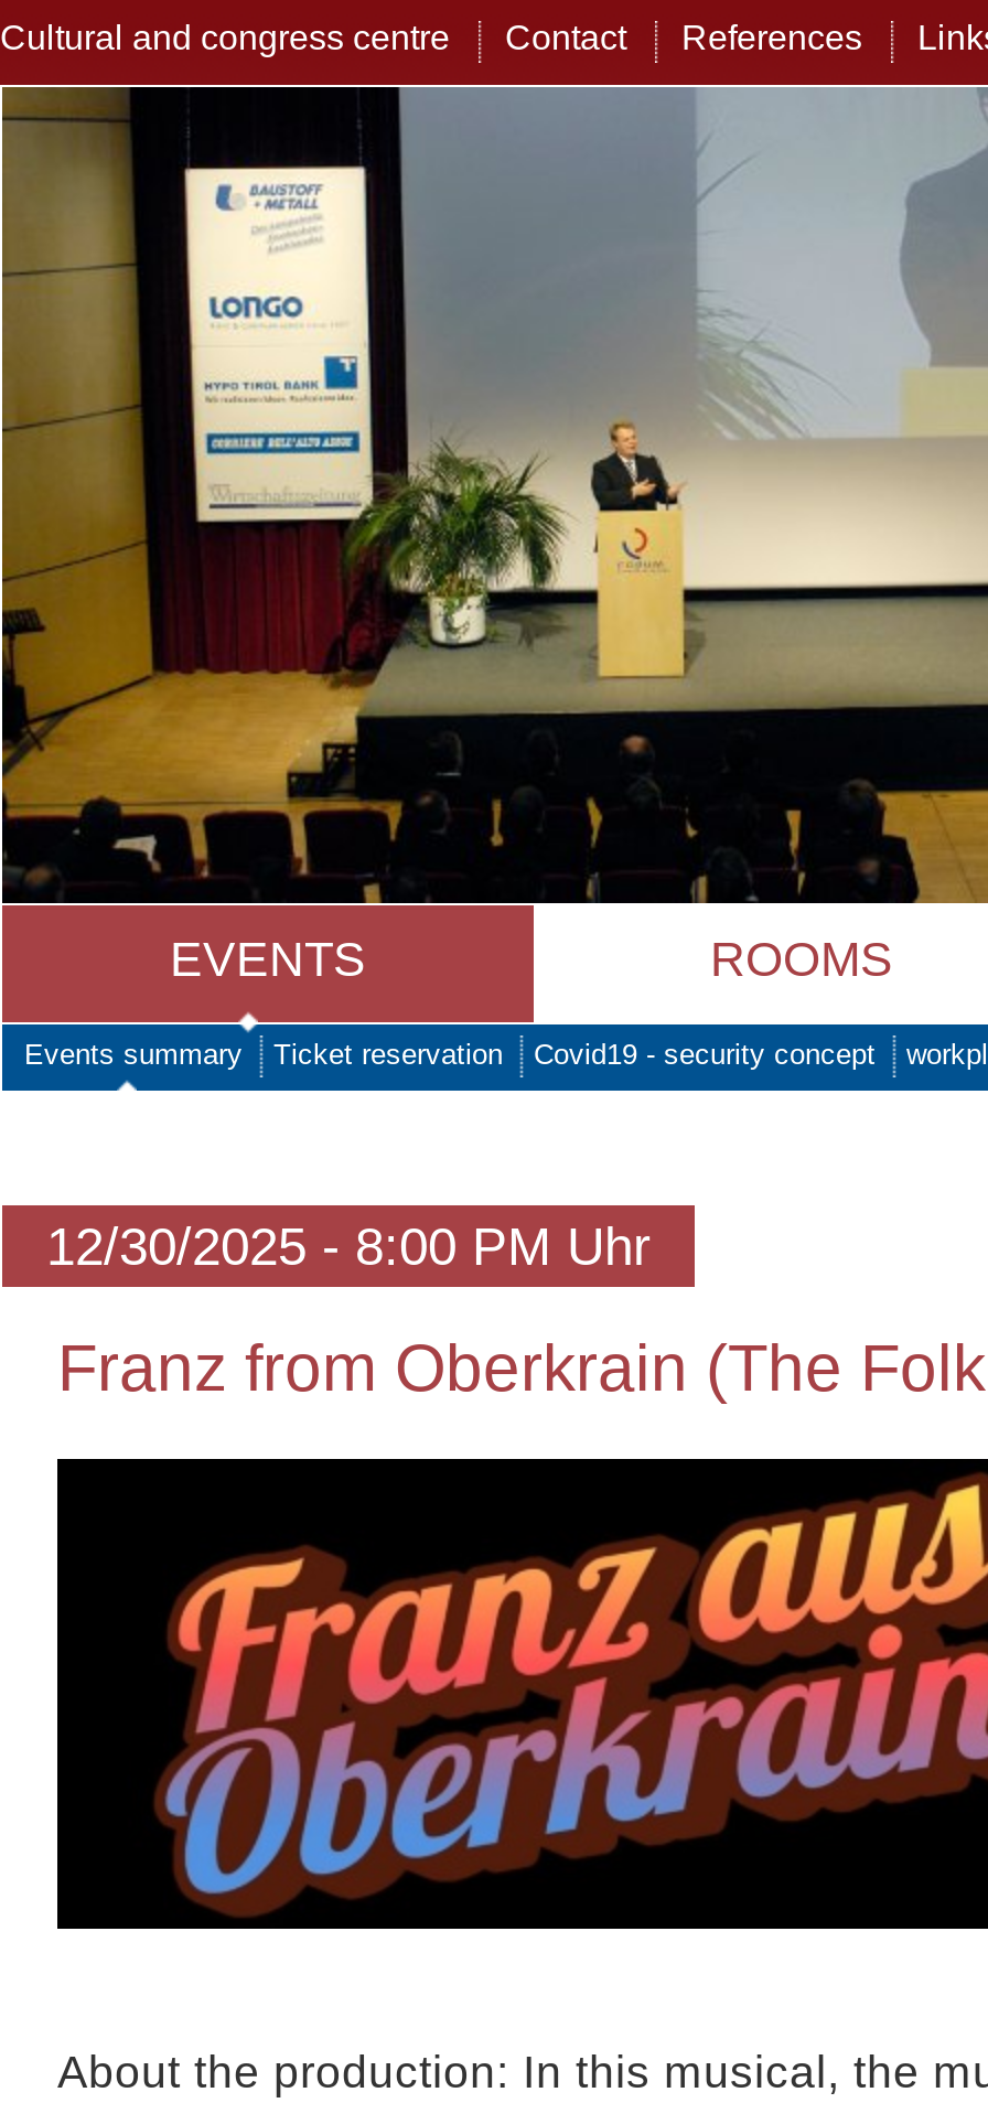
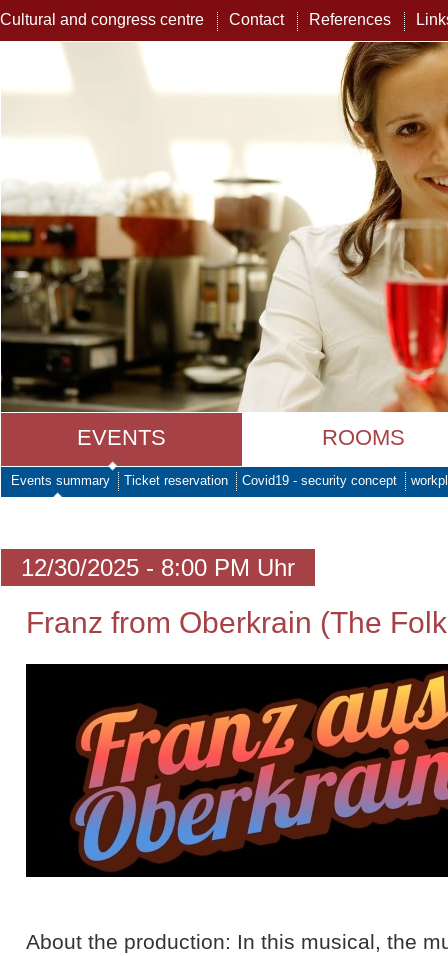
- [image]
+ [image]
